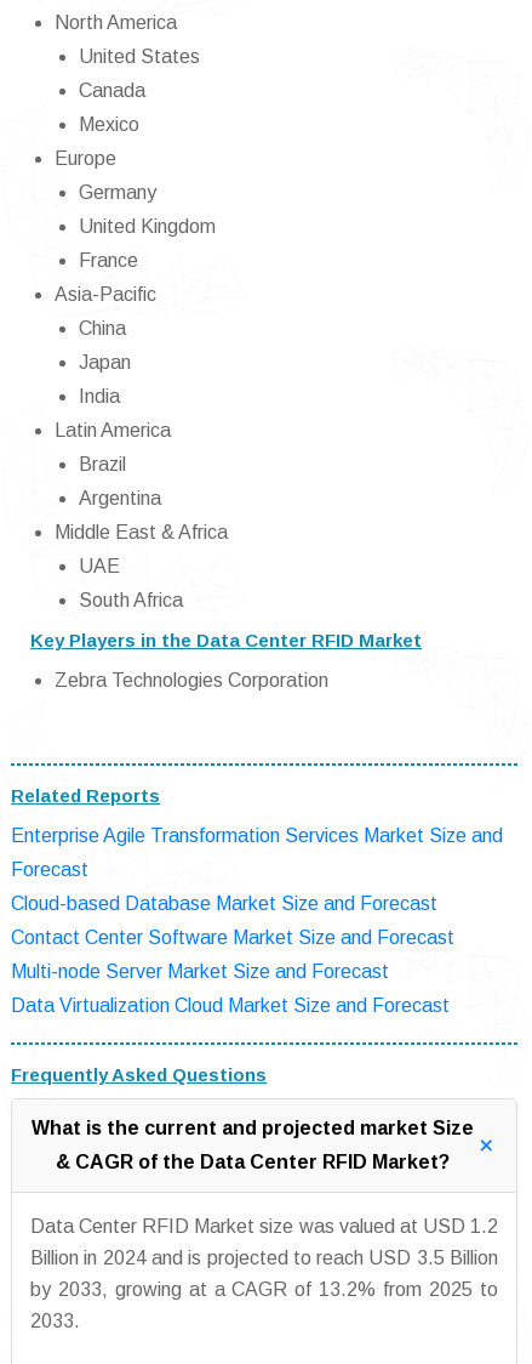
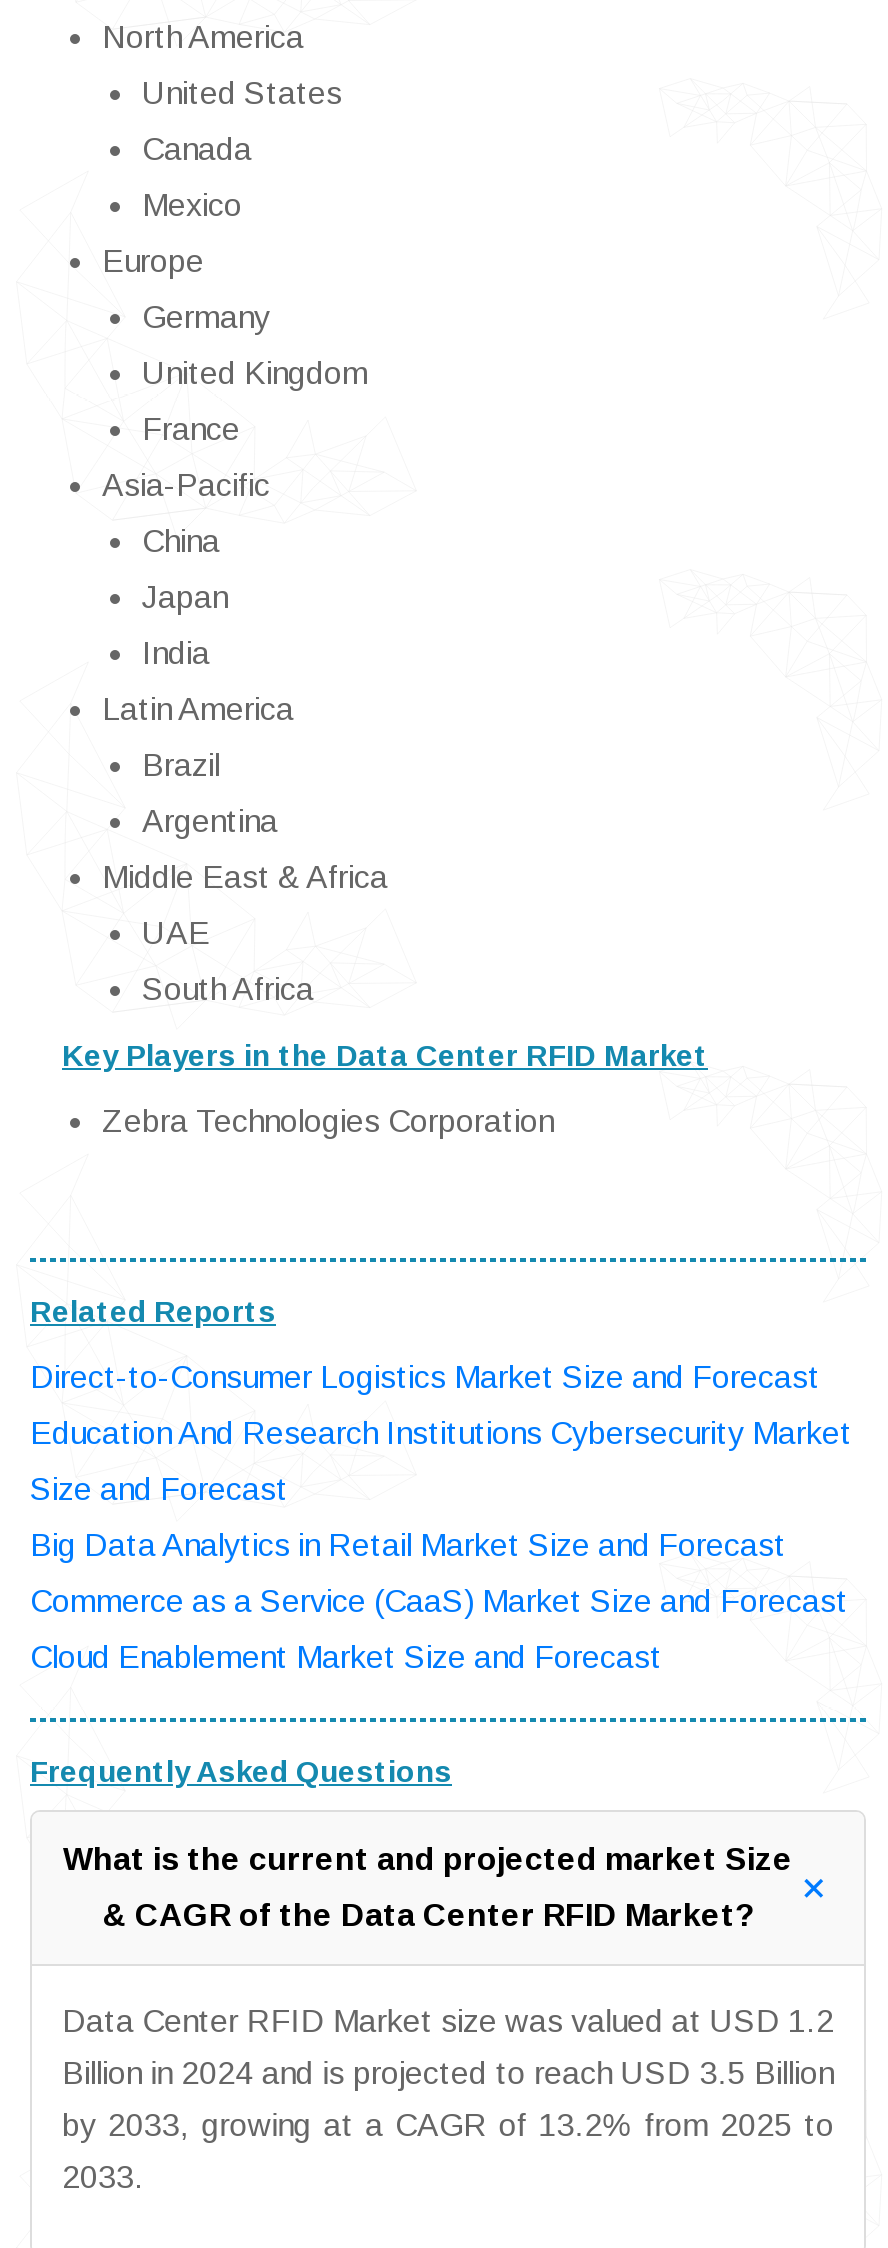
- Enterprise Agile Transformation Services Market Size and
+ Direct-to-Consumer Logistics Market Size and Forecast

- Forecast
+ Education And Research Institutions Cybersecurity Market

- Cloud-based Database Market Size and Forecast
+ Size and Forecast

- Contact Center Software Market Size and Forecast
+ Big Data Analytics in Retail Market Size and Forecast

- Multi-node Server Market Size and Forecast
+ Commerce as a Service (CaaS) Market Size and Forecast

- Data Virtualization Cloud Market Size and Forecast
+ Cloud Enablement Market Size and Forecast
